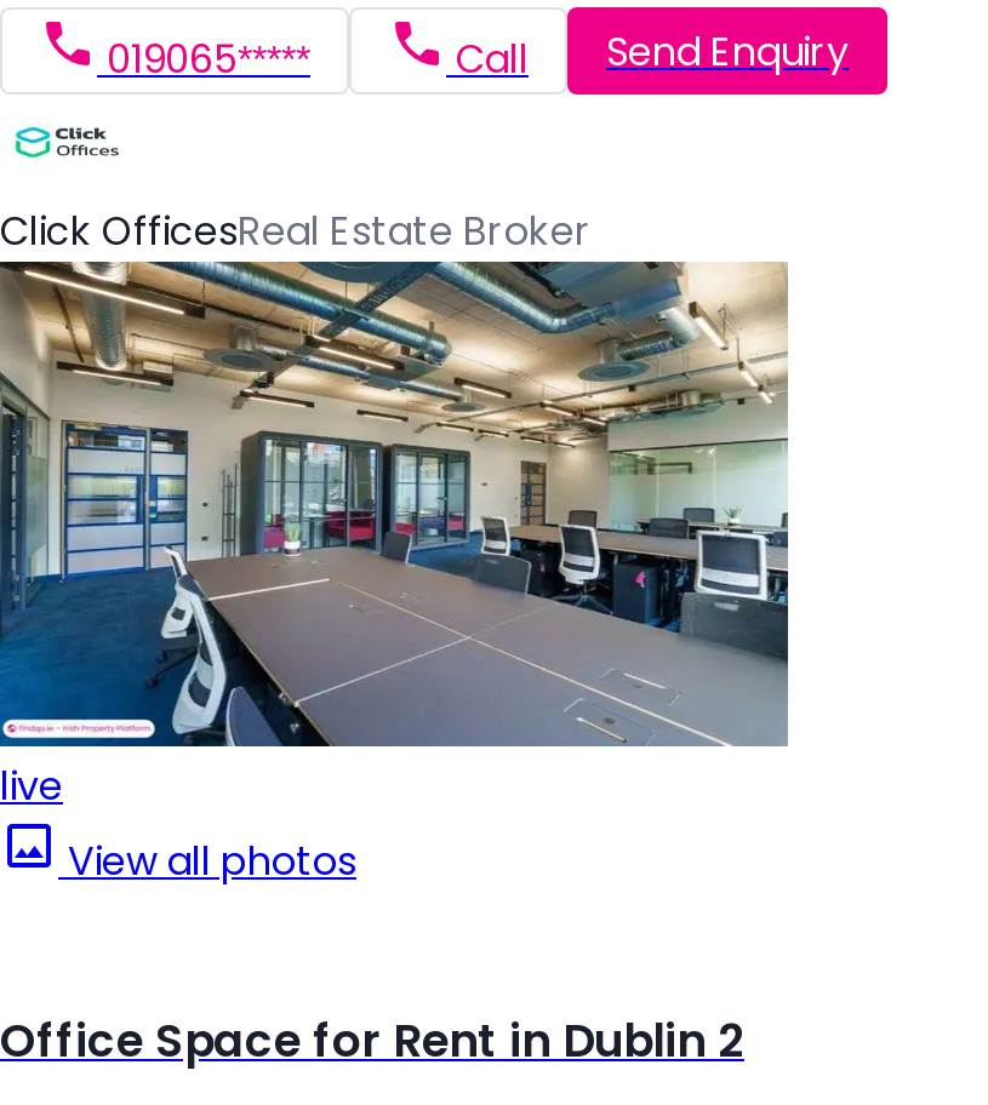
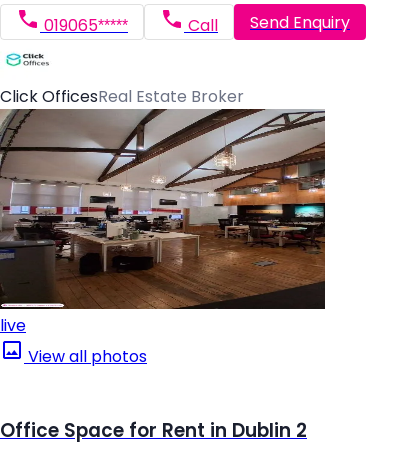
- [image]
+ [image]
